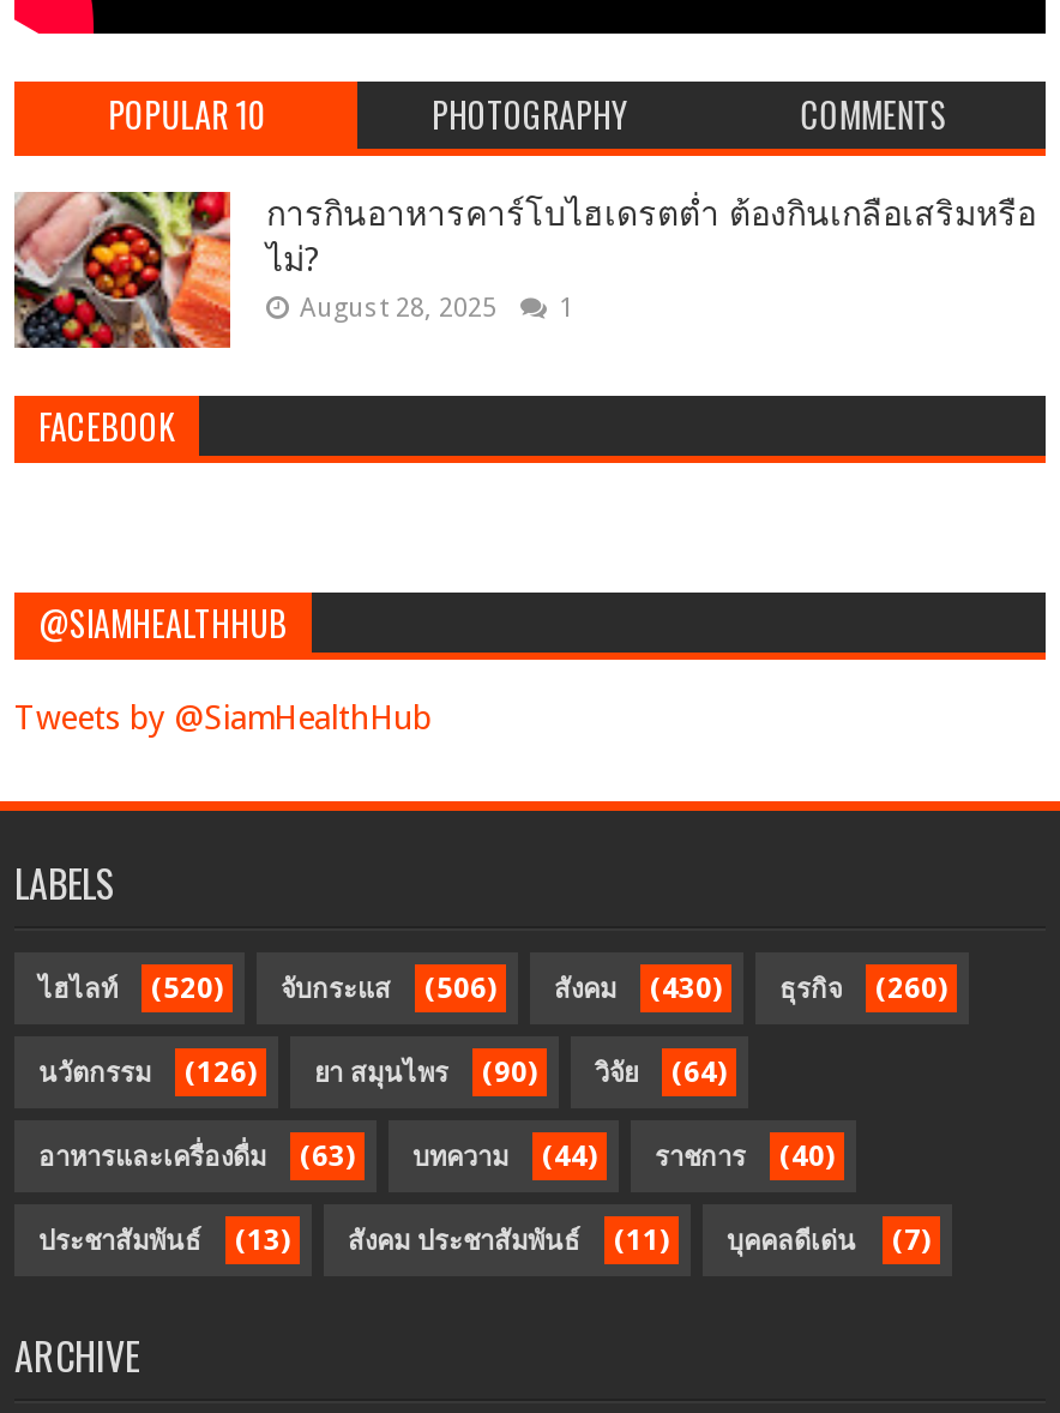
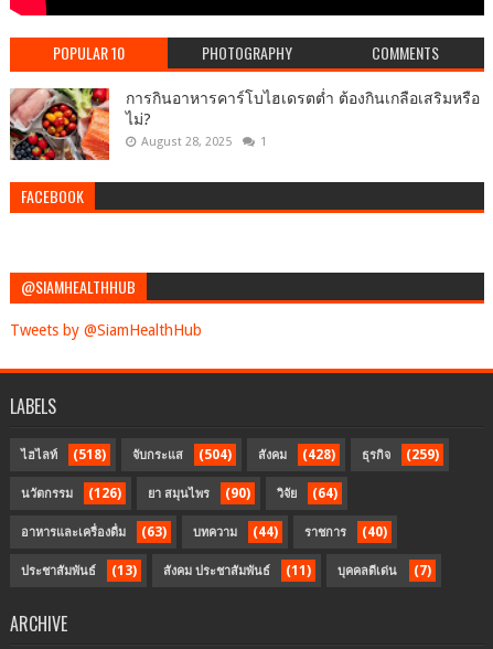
- (520)
+ (518)

- (506)
+ (504)

- (430)
+ (428)

- (260)
+ (259)
